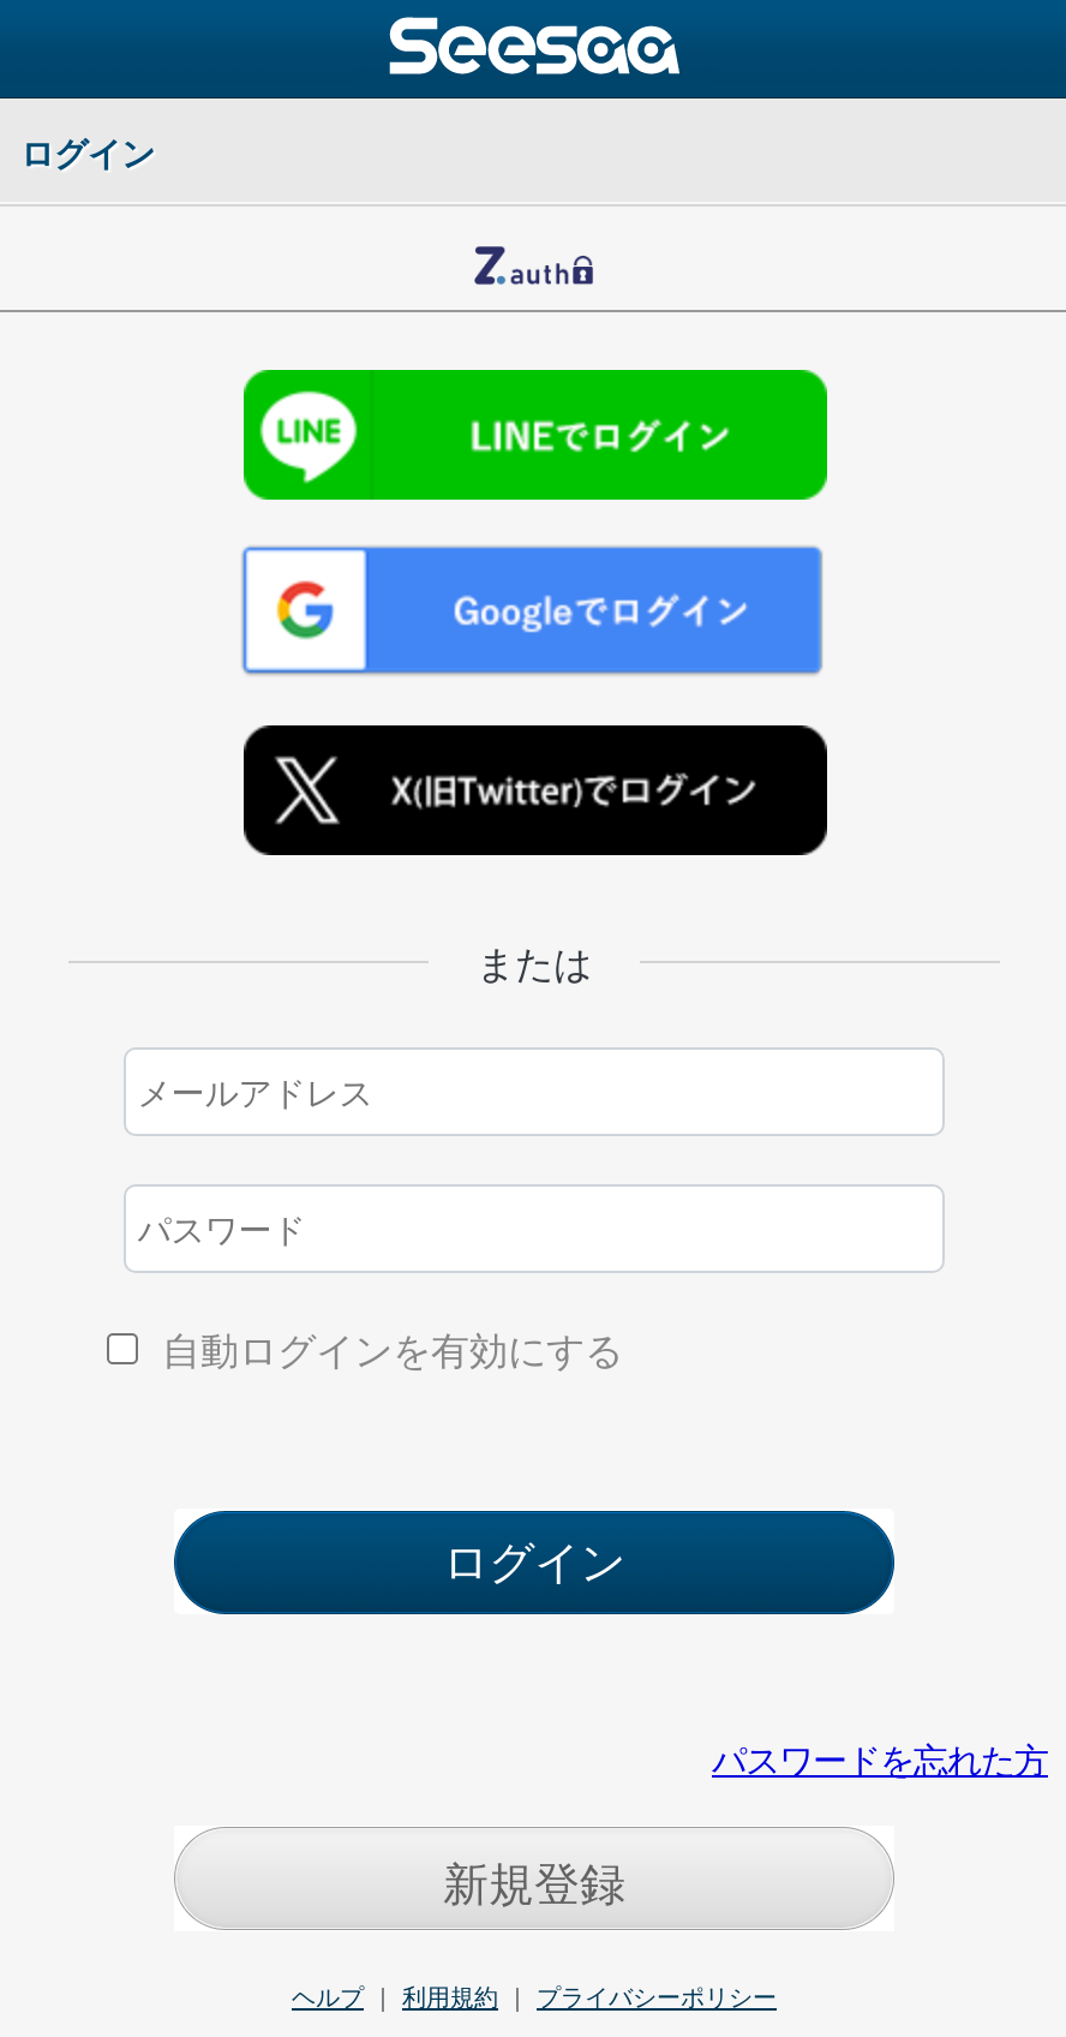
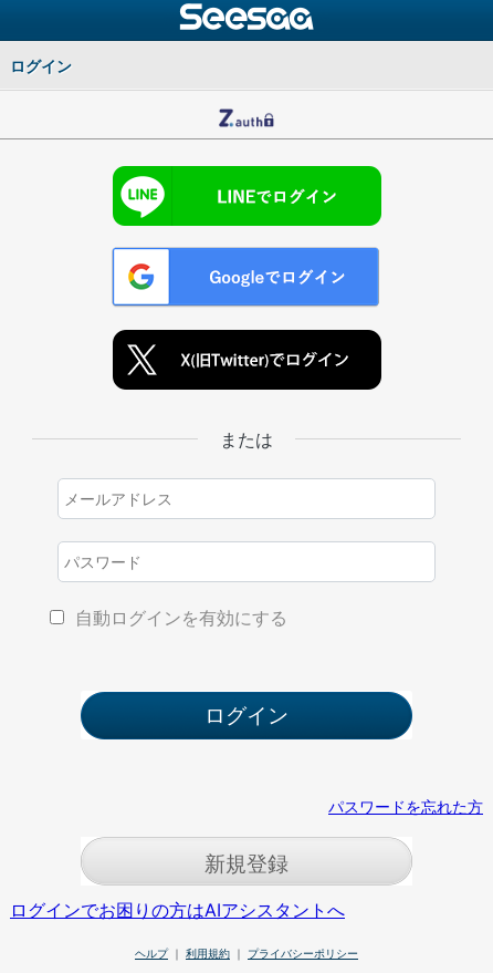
+ ログインでお困りの方はAIアシスタントへ
